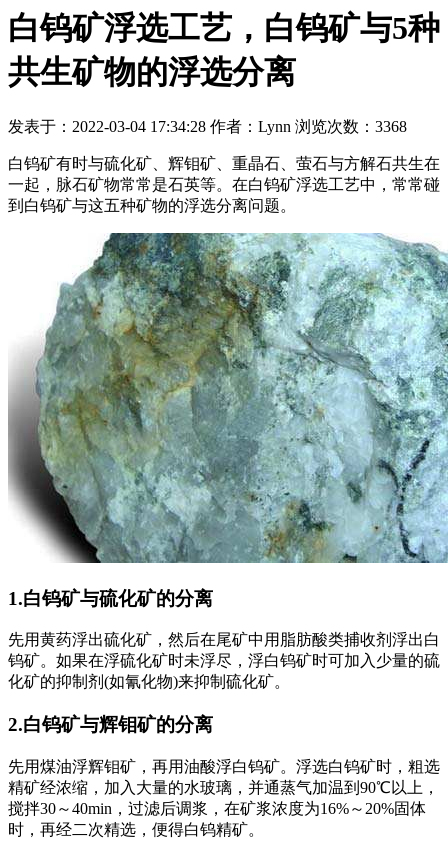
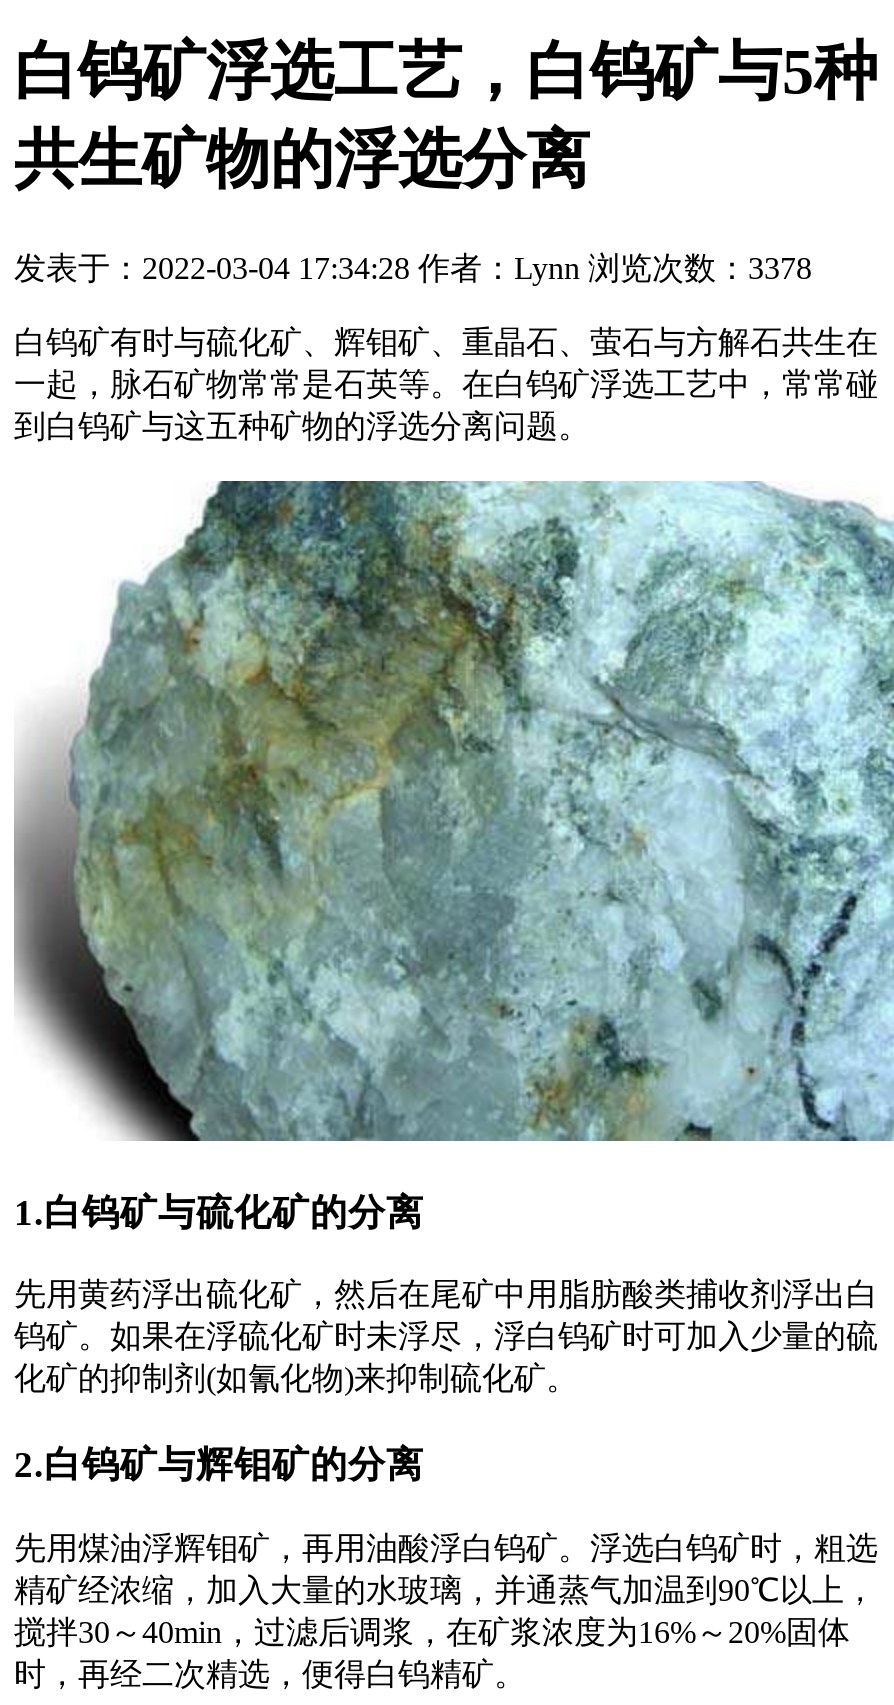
- 发表于：2022-03-04 17:34:28 作者：Lynn 浏览次数：3368
+ 发表于：2022-03-04 17:34:28 作者：Lynn 浏览次数：3378
